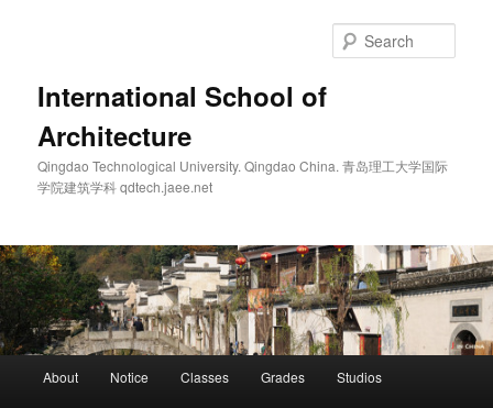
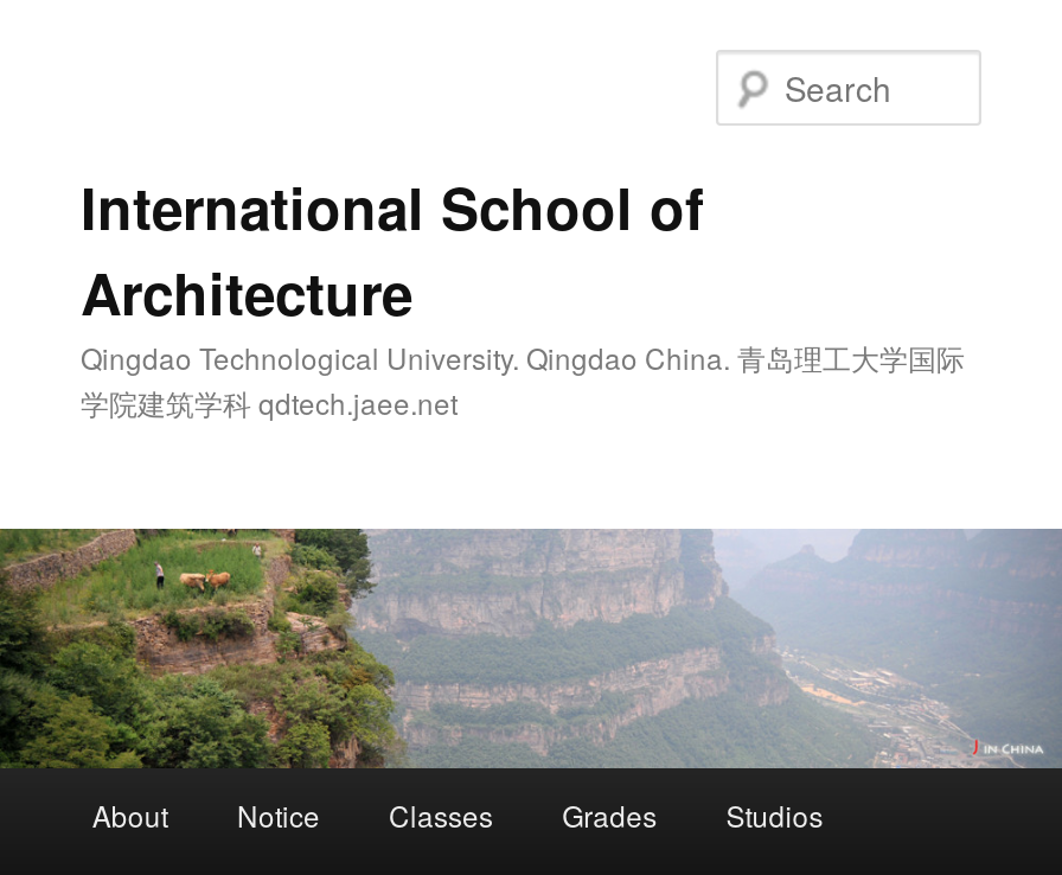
- [image]
+ [image]
